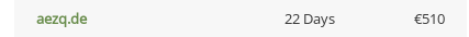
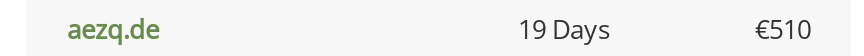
- 22 Days
+ 19 Days
